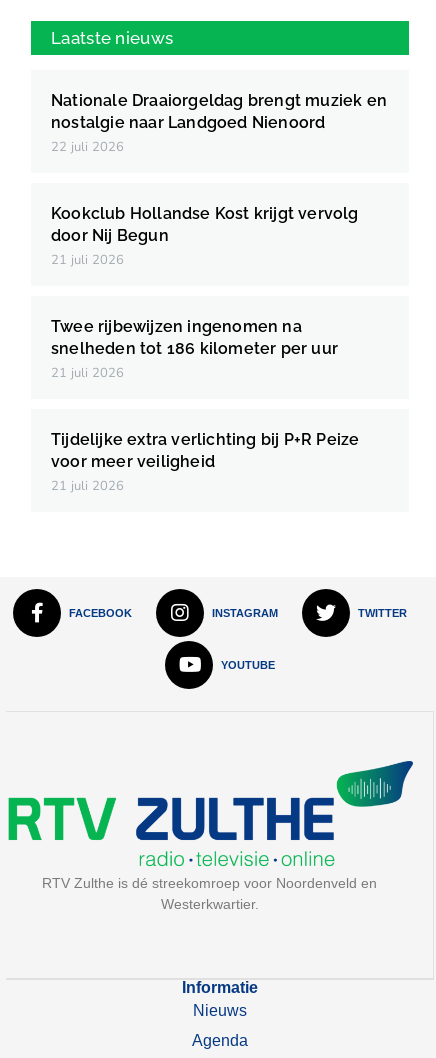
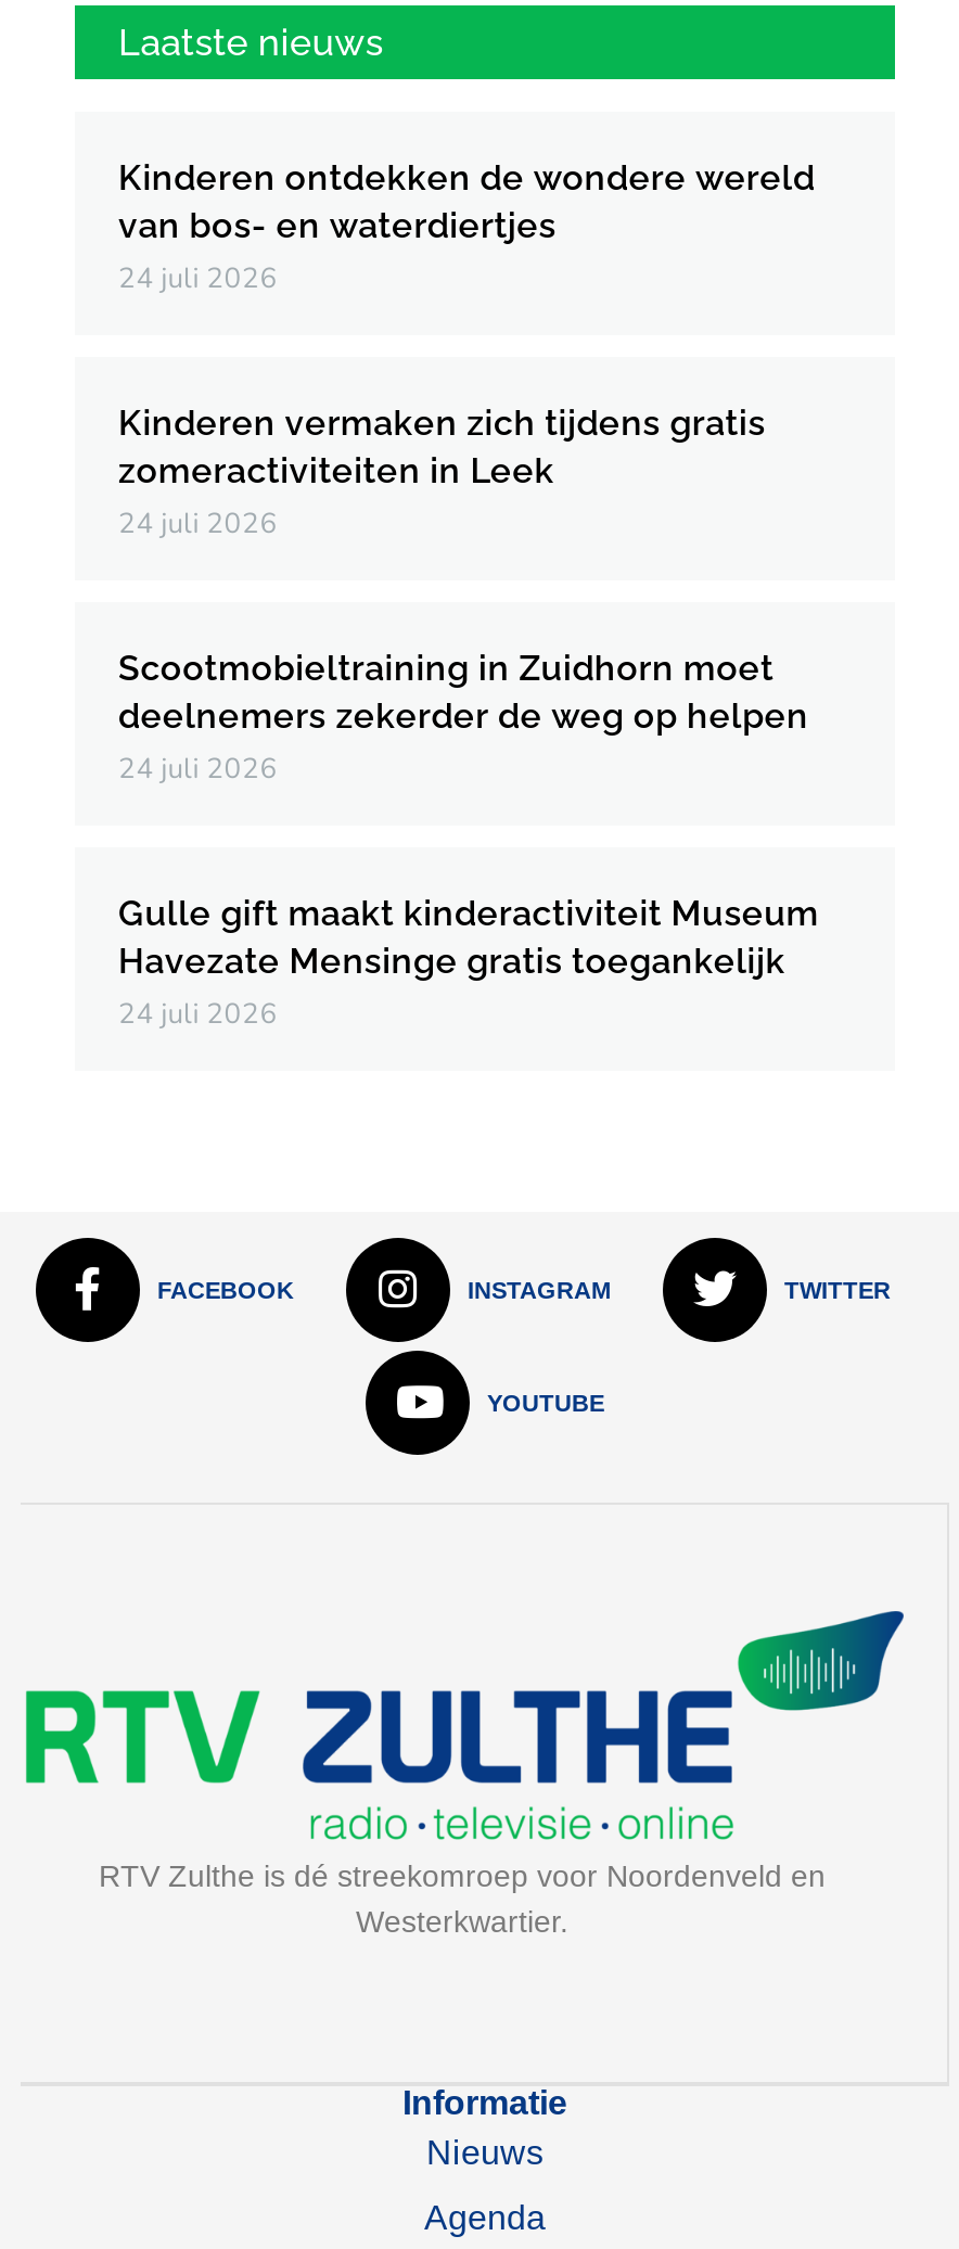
- Nationale Draaiorgeldag brengt muziek en
- nostalgie naar Landgoed Nienoord
- 22 juli 2026
+ Kinderen ontdekken de wondere wereld
+ van bos- en waterdiertjes
+ 24 juli 2026

- Kookclub Hollandse Kost krijgt vervolg
- door Nij Begun
- 21 juli 2026
+ Kinderen vermaken zich tijdens gratis
+ zomeractiviteiten in Leek
+ 24 juli 2026

- Twee rijbewijzen ingenomen na
- snelheden tot 186 kilometer per uur
- 21 juli 2026
+ Scootmobieltraining in Zuidhorn moet
+ deelnemers zekerder de weg op helpen
+ 24 juli 2026

- Tijdelijke extra verlichting bij P+R Peize
- voor meer veiligheid
- 21 juli 2026
+ Gulle gift maakt kinderactiviteit Museum
+ Havezate Mensinge gratis toegankelijk
+ 24 juli 2026
